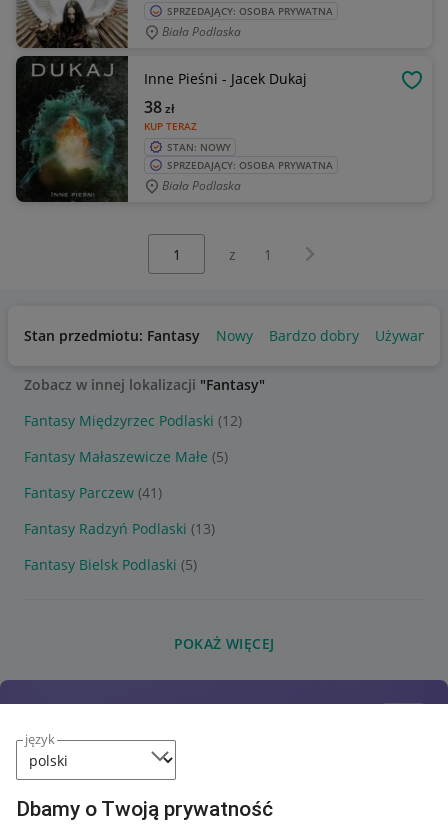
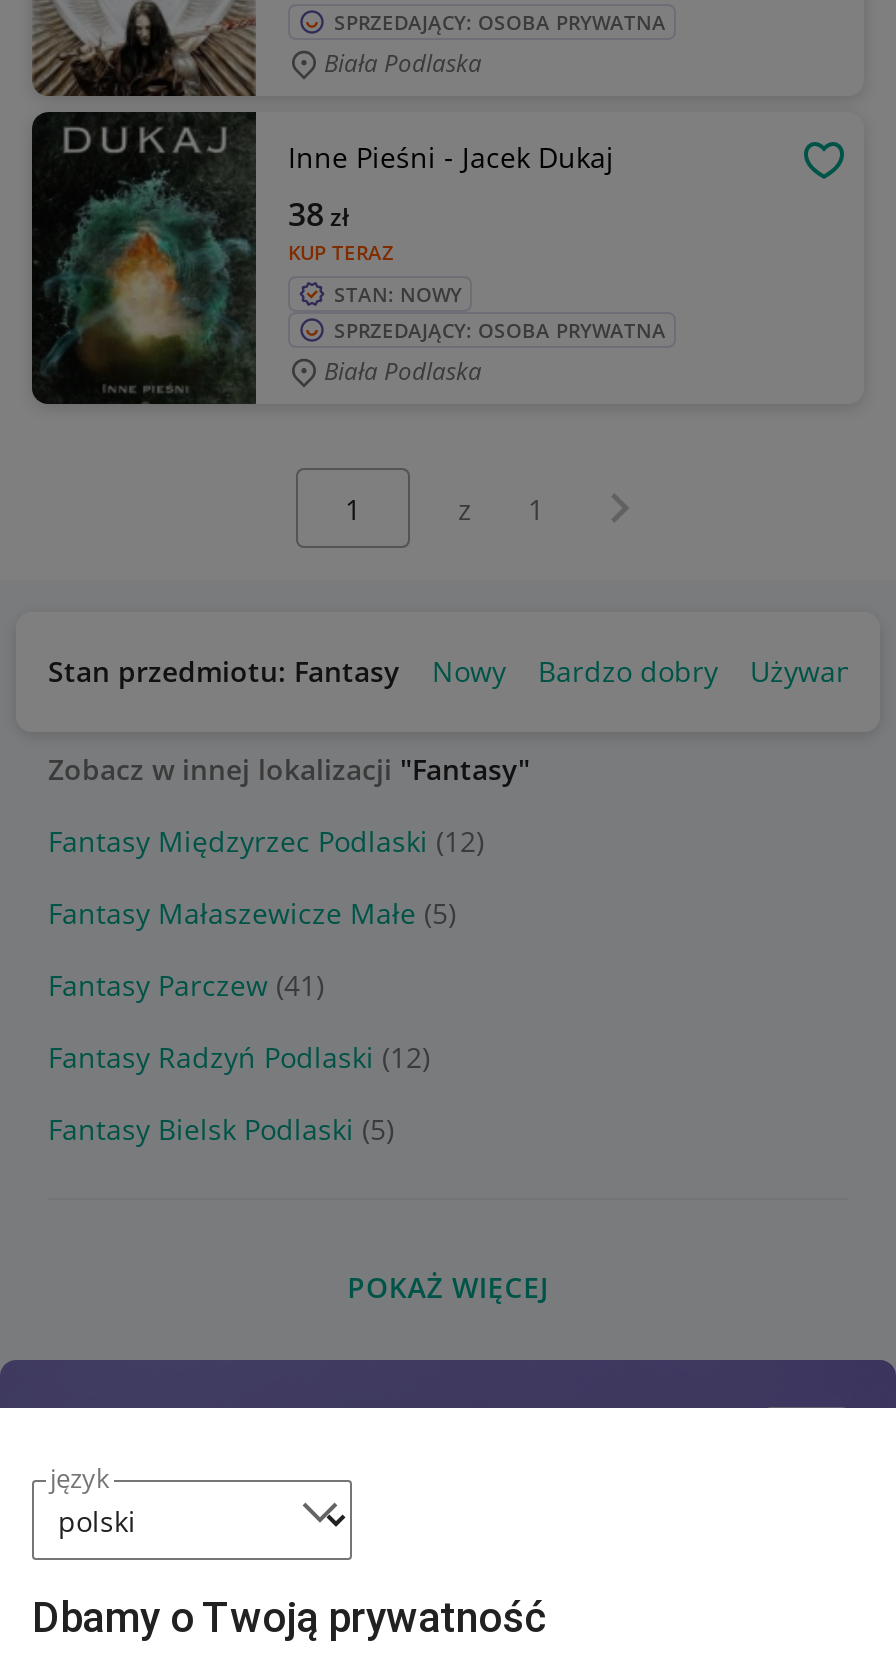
- Fantasy Radzyń Podlaski (13)
+ Fantasy Radzyń Podlaski (12)
